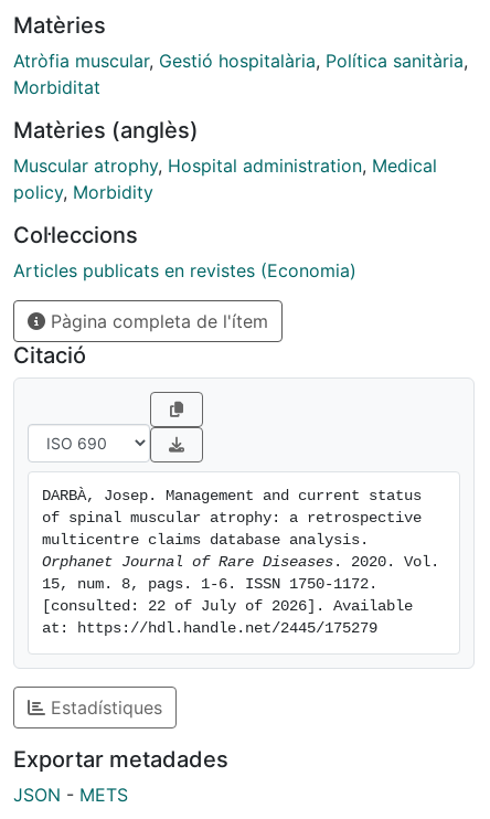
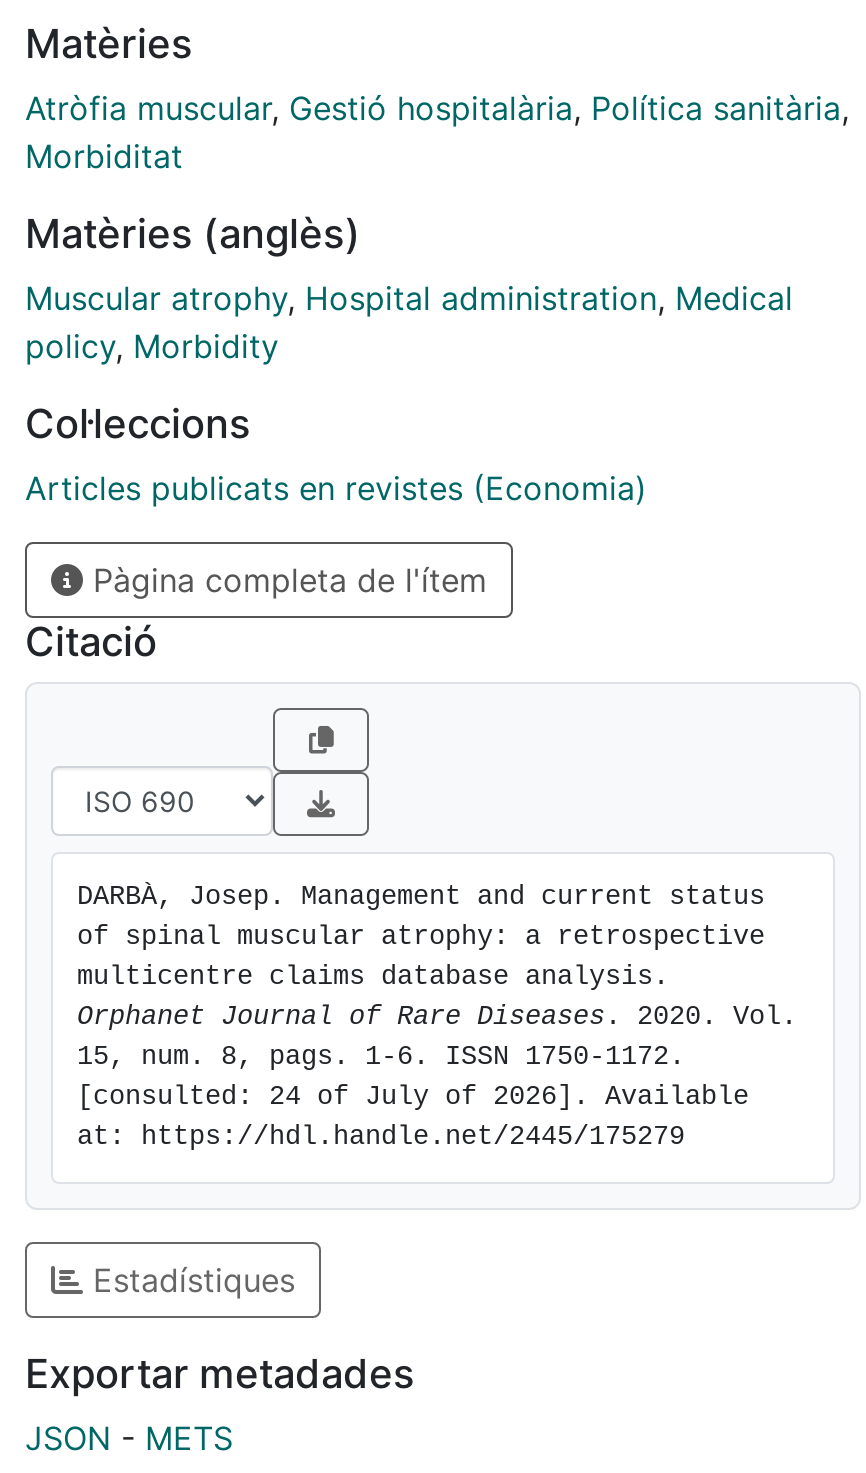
- [consulted: 22 of July of 2026]. Available
+ [consulted: 24 of July of 2026]. Available
